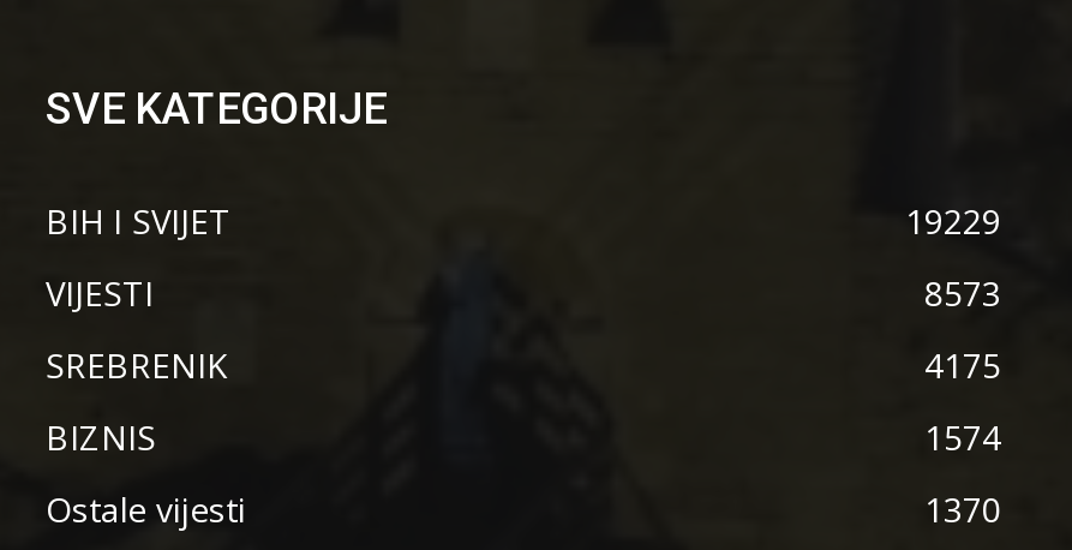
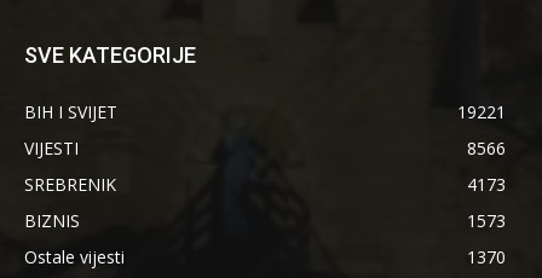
- 19229
+ 19221

- 8573
+ 8566

- 4175
+ 4173

- 1574
+ 1573
